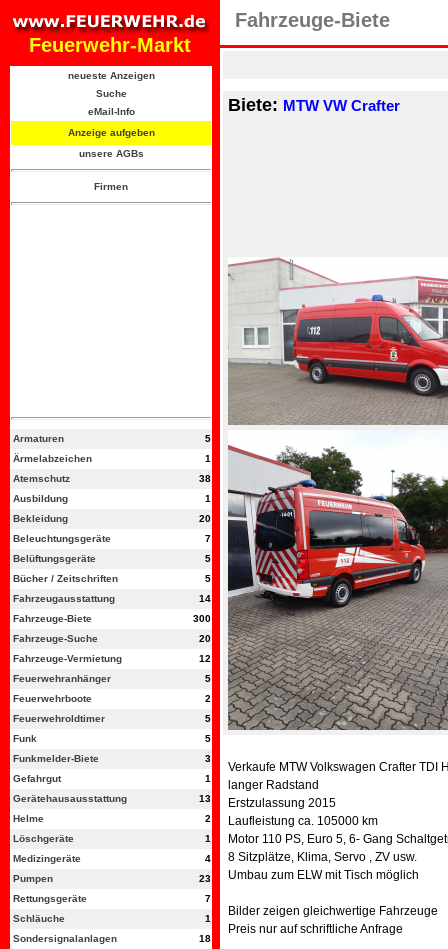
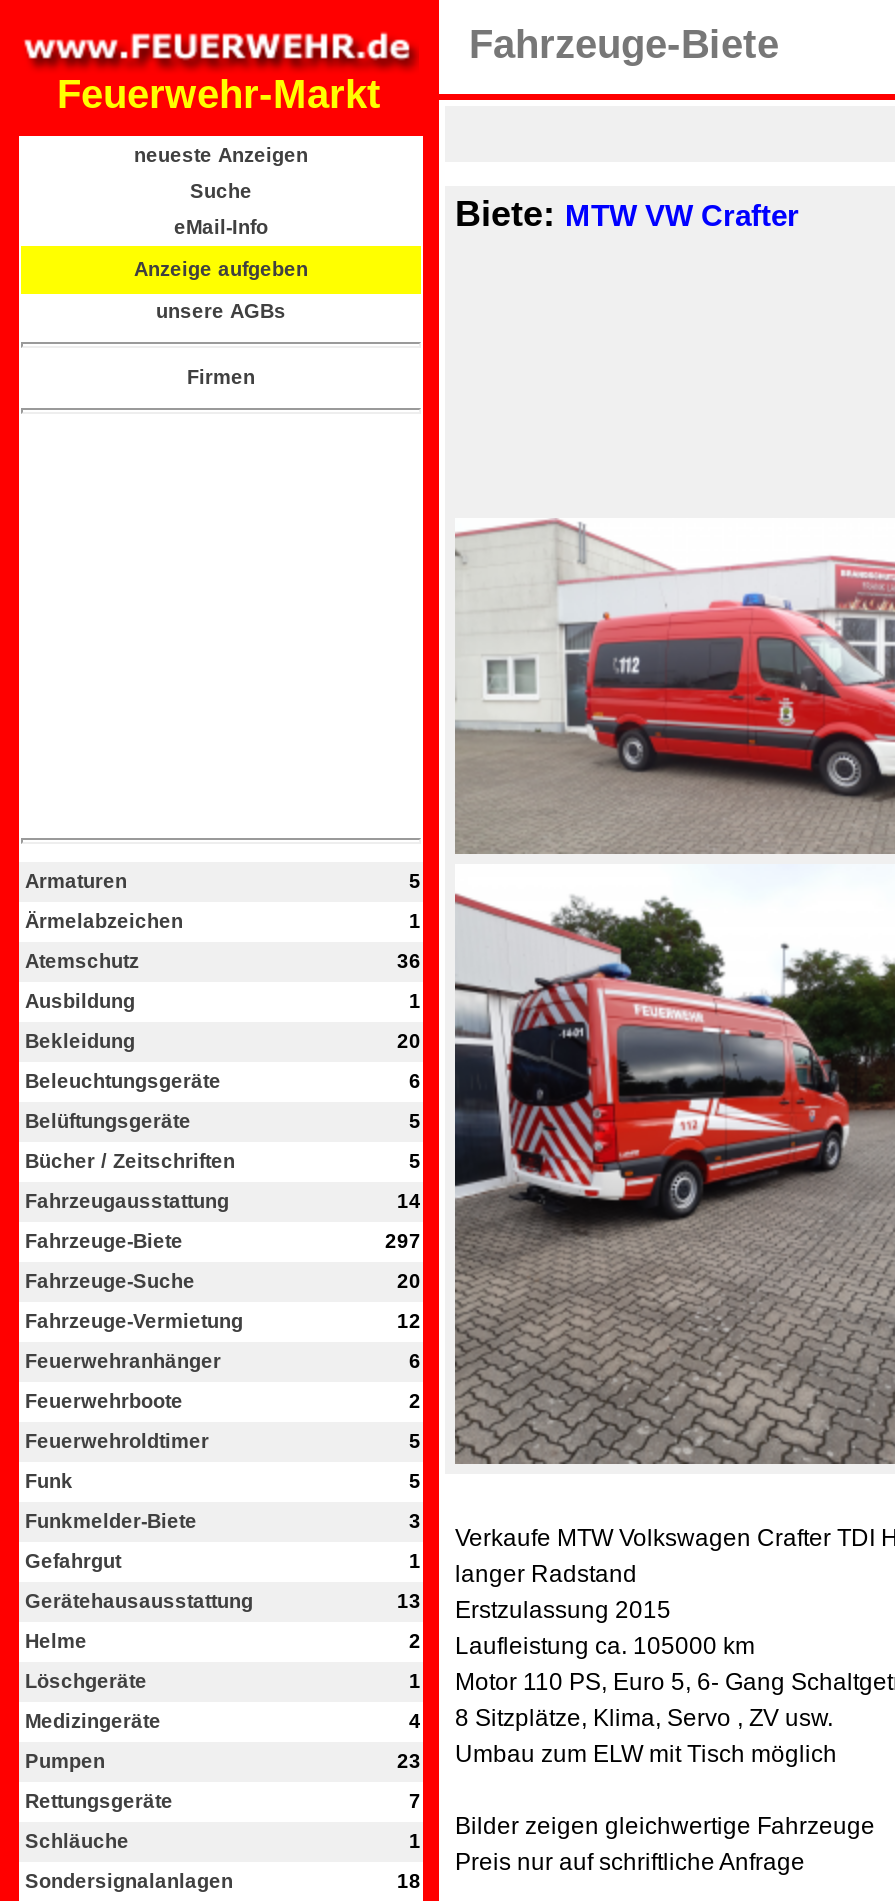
- 38
+ 36

- 7
+ 6

- 300
+ 297

- 5
+ 6
